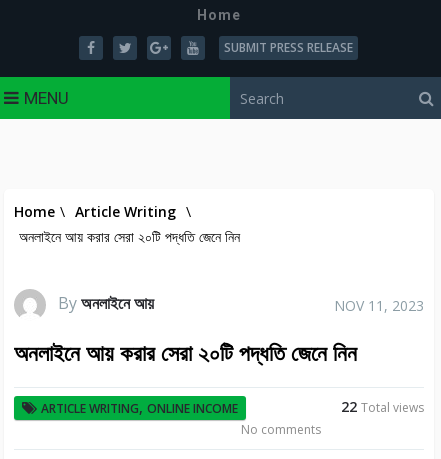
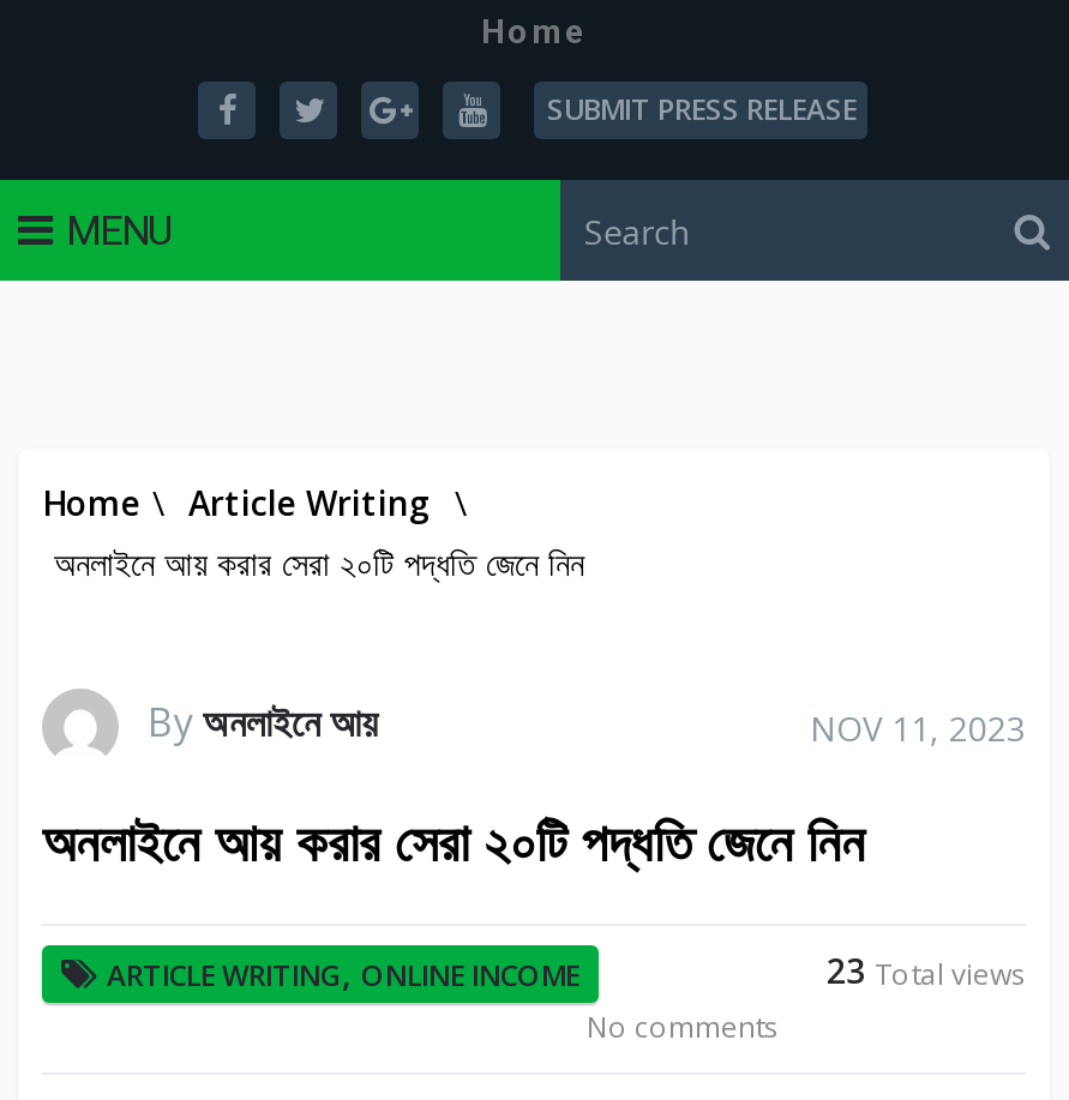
- 22 Total views
+ 23 Total views
